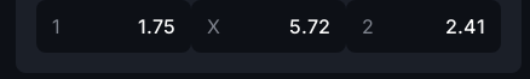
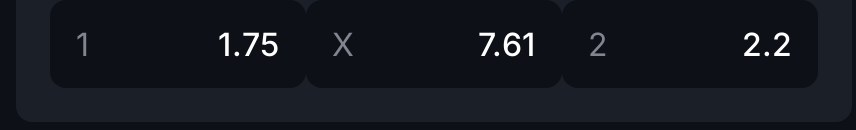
- 5.72 2
+ 7.61 2

- 2.41
+ 2.2
